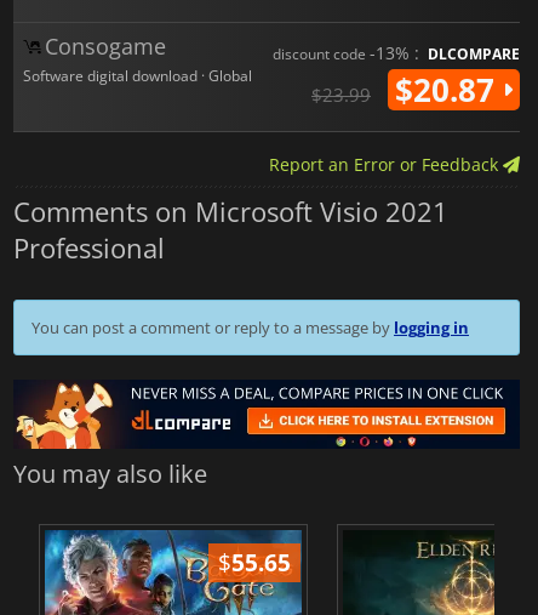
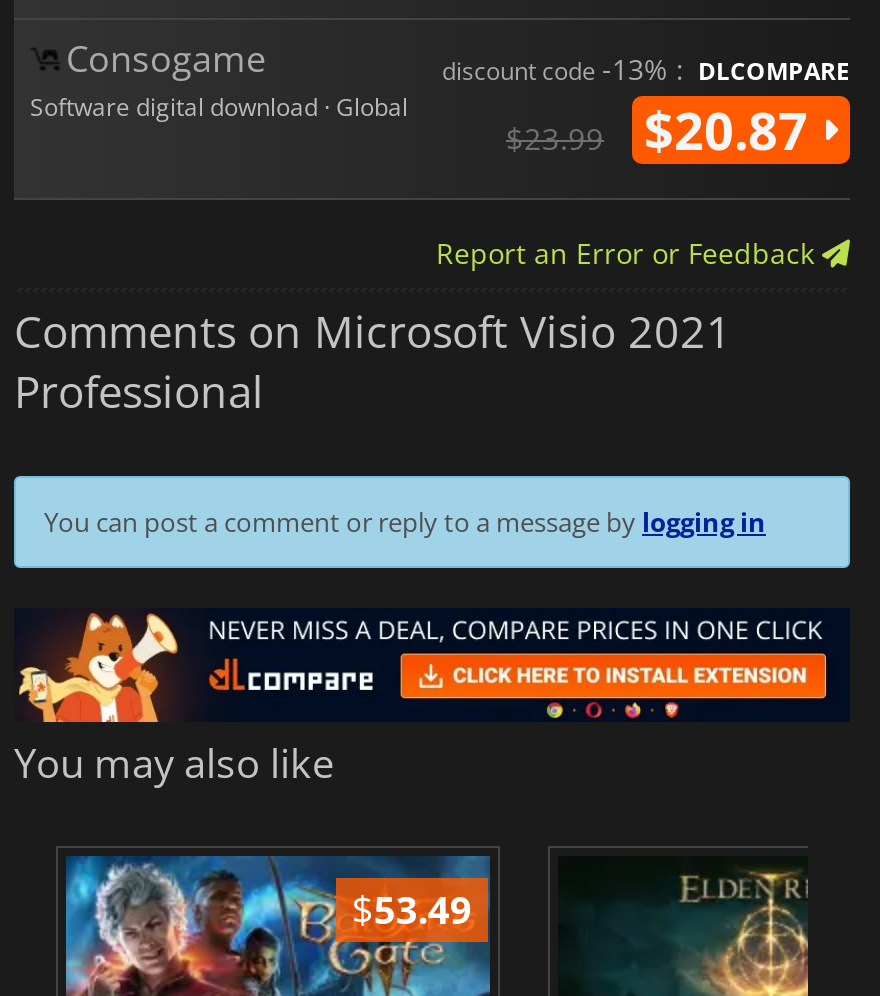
- $55.65
+ $53.49
